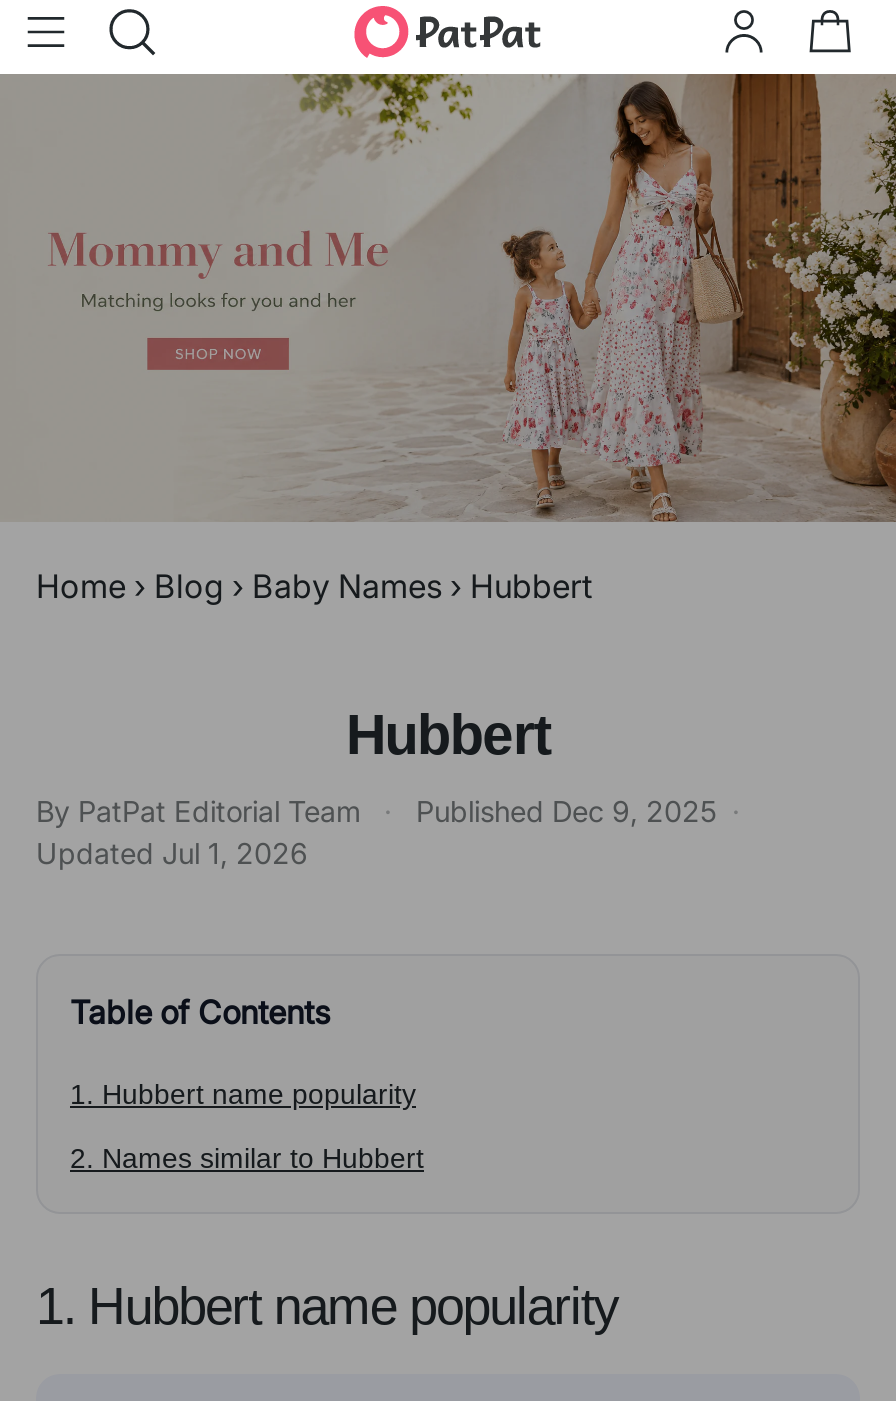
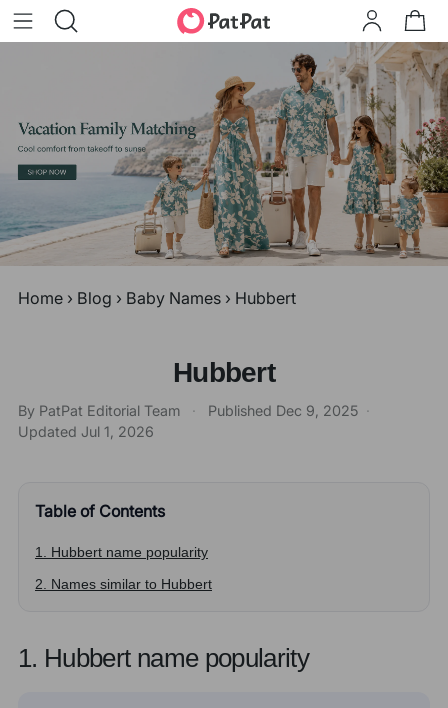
- [image]
+ [image]
